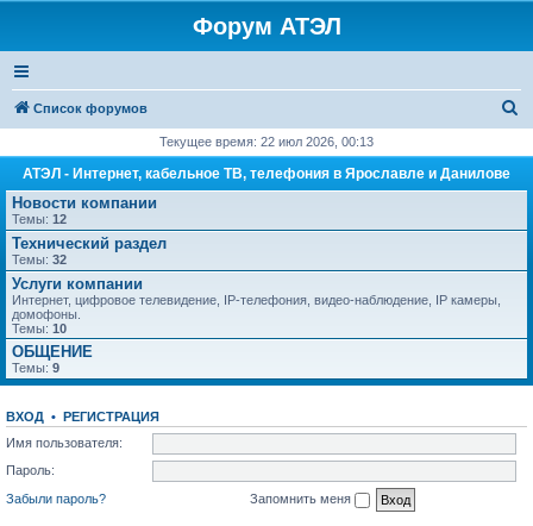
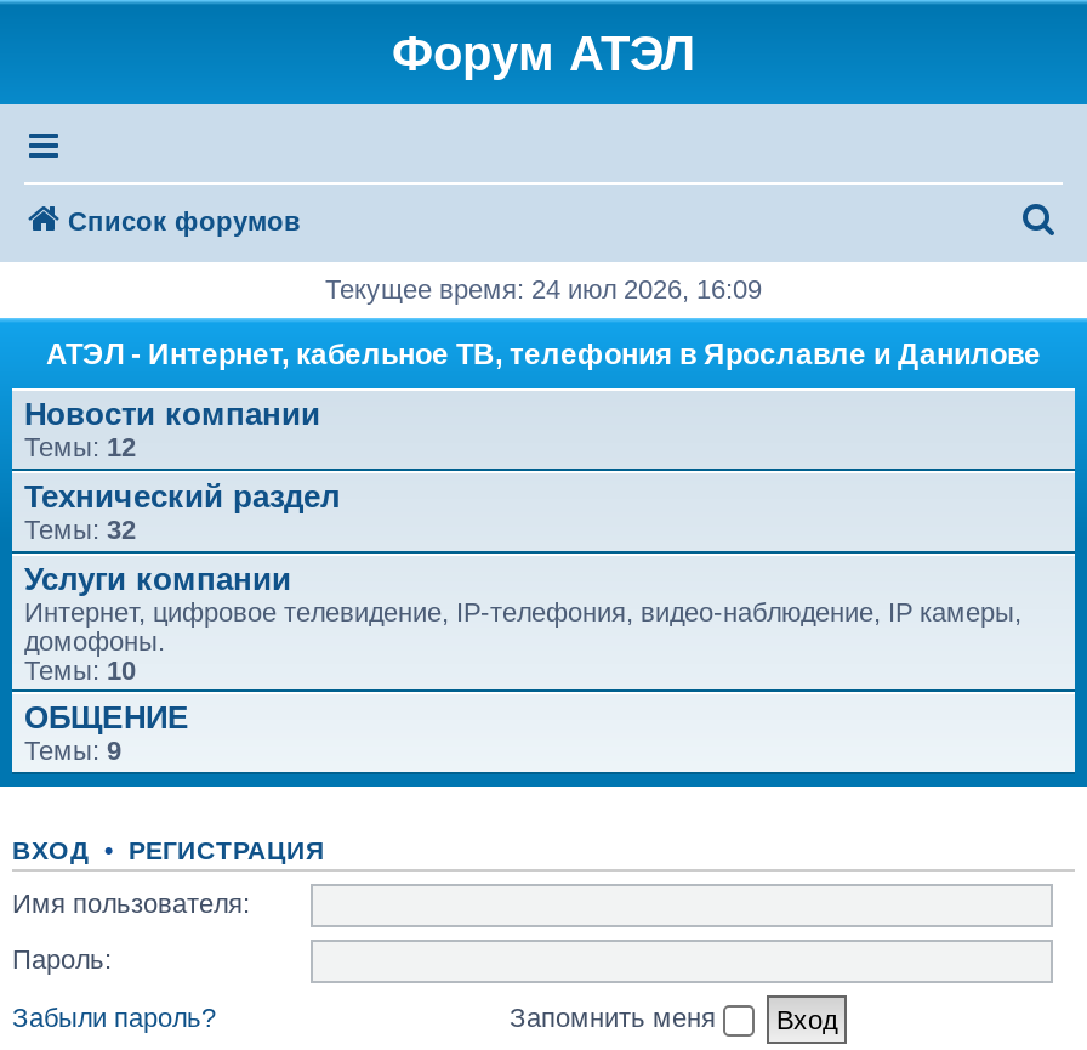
- Текущее время: 22 июл 2026, 00:13
+ Текущее время: 24 июл 2026, 16:09
